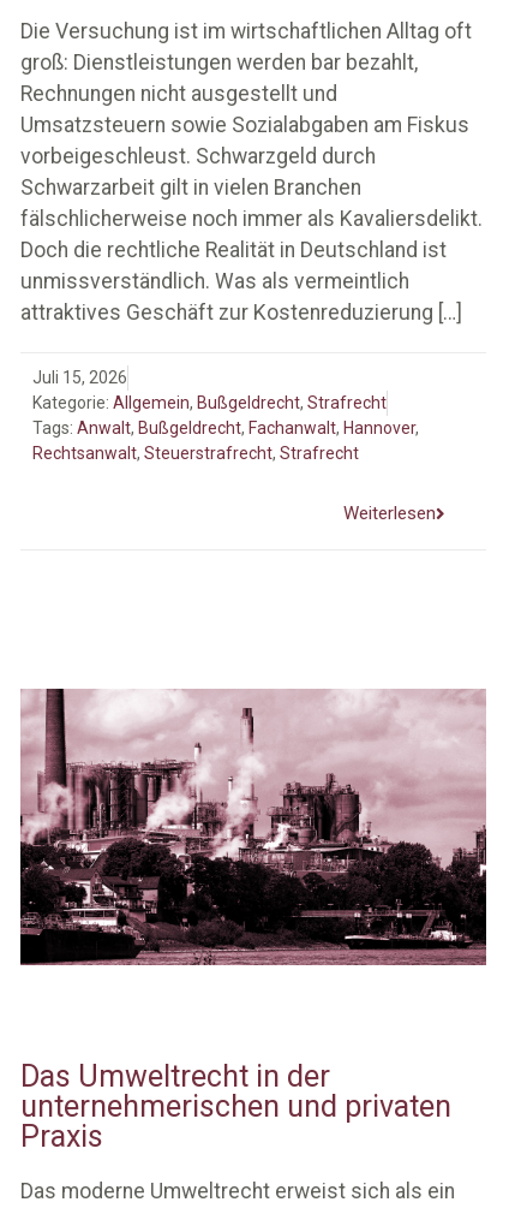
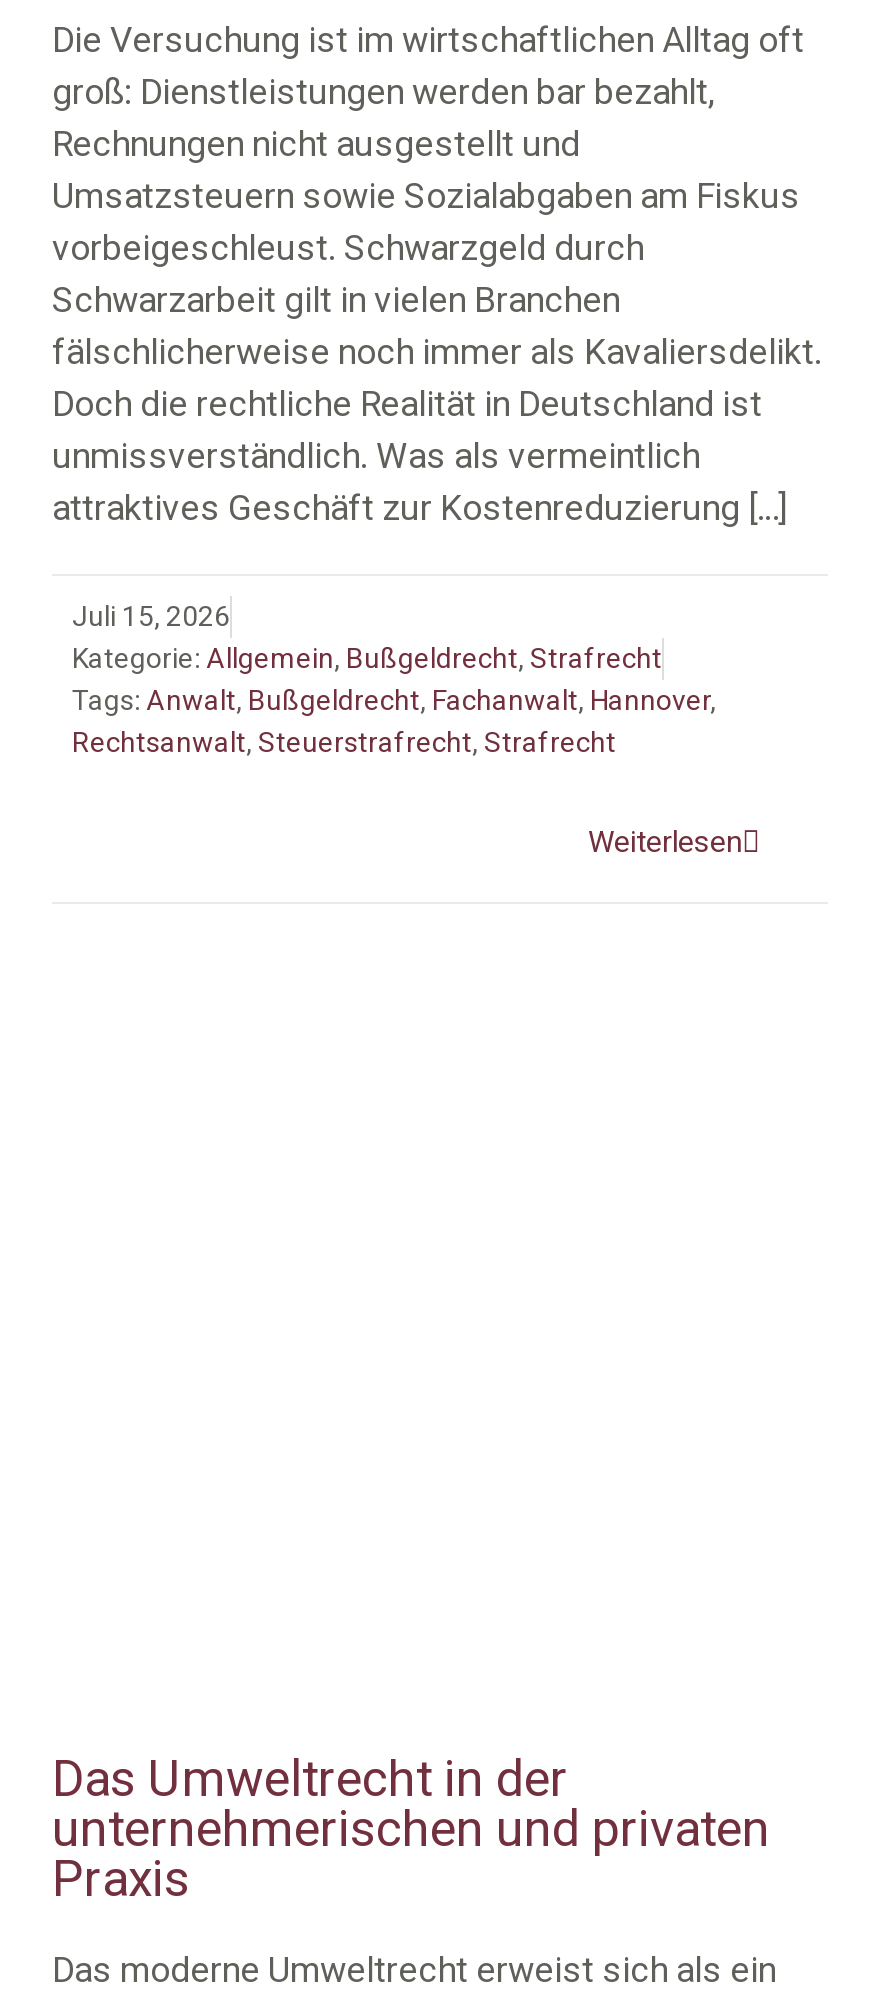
- [image]
